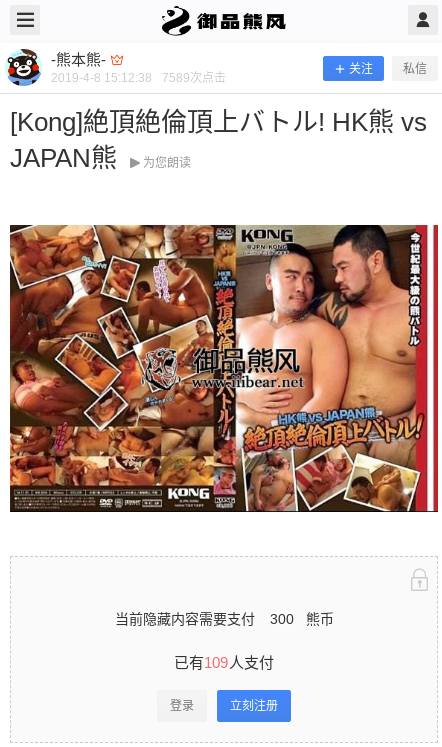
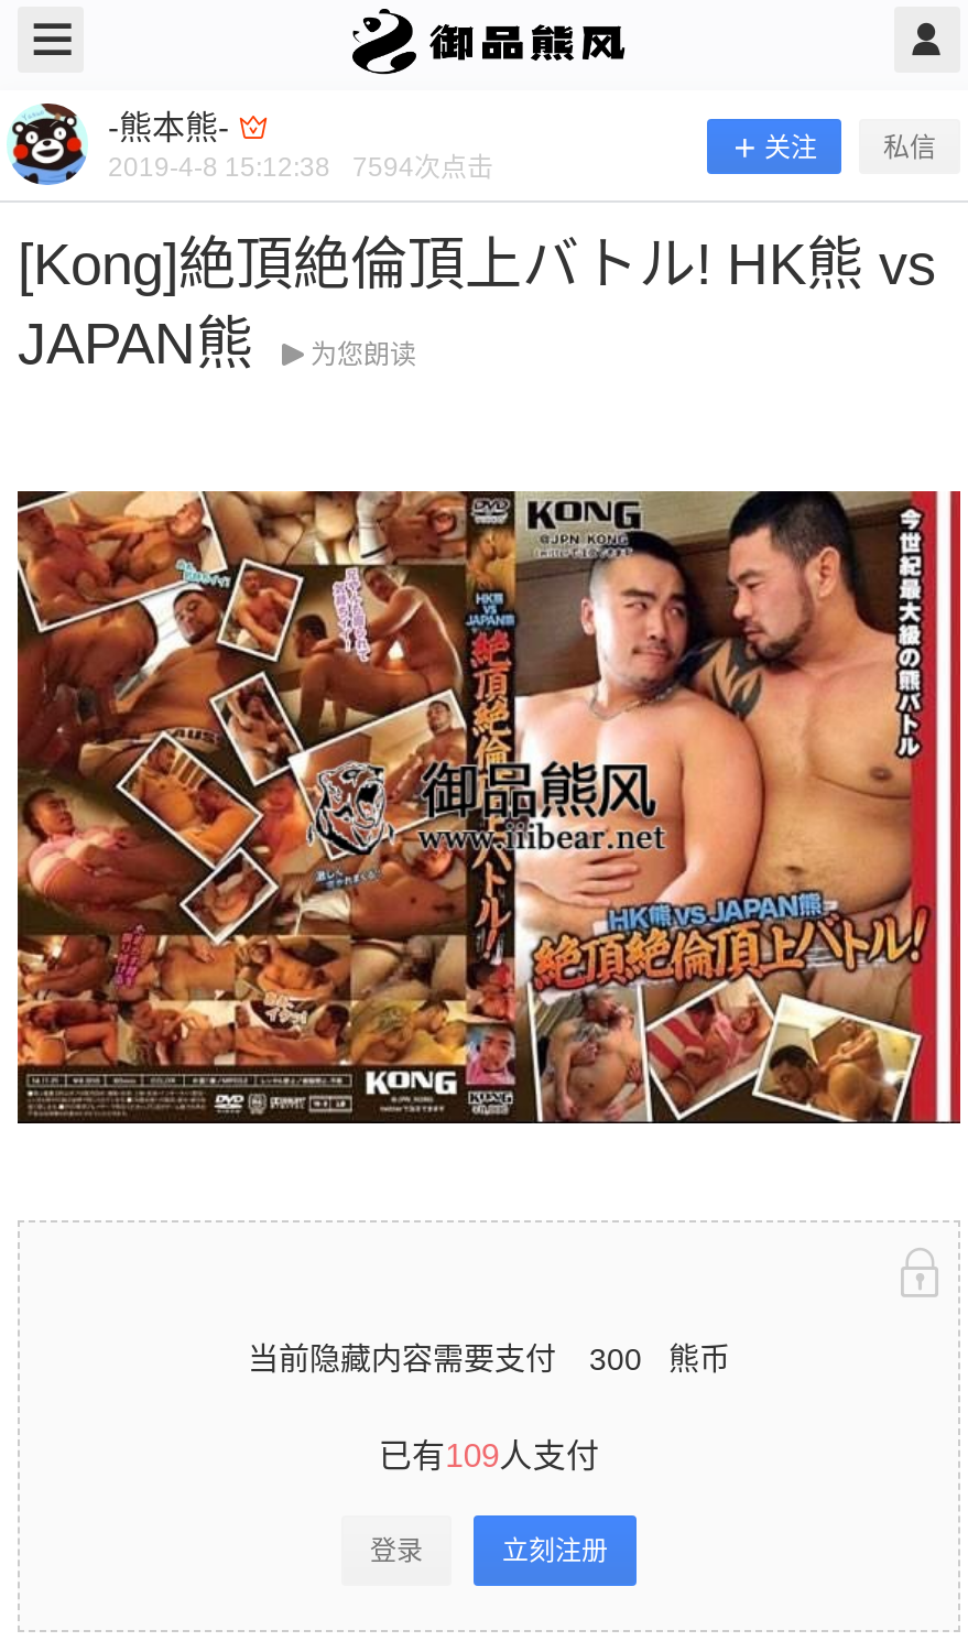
- 2019-4-8 15:12:38 7589次点击
+ 2019-4-8 15:12:38 7594次点击
